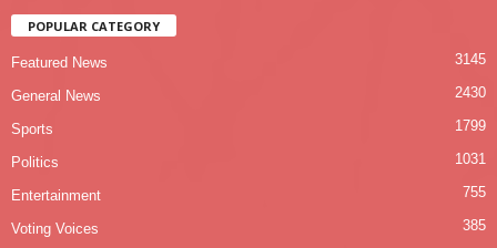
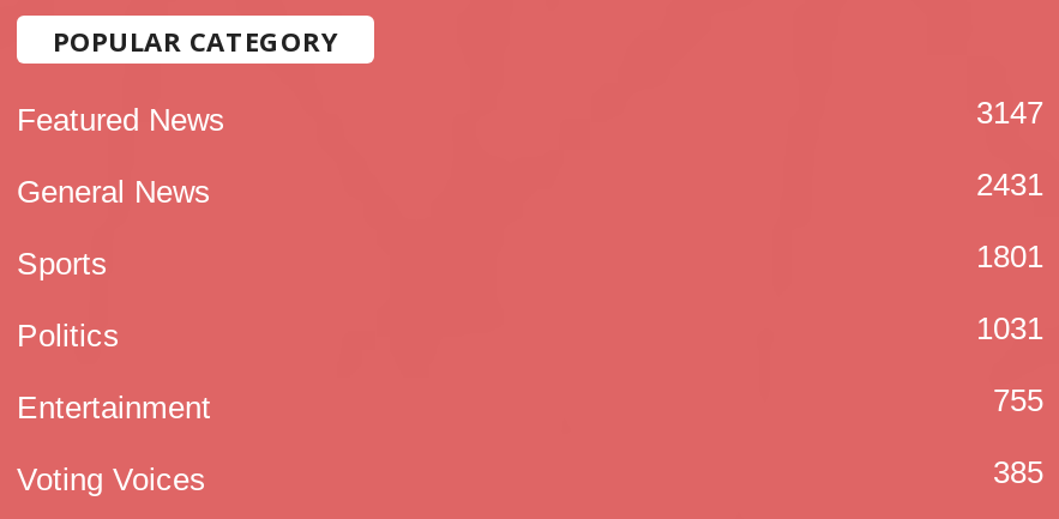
- 3145
+ 3147

- 2430
+ 2431

- 1799
+ 1801
